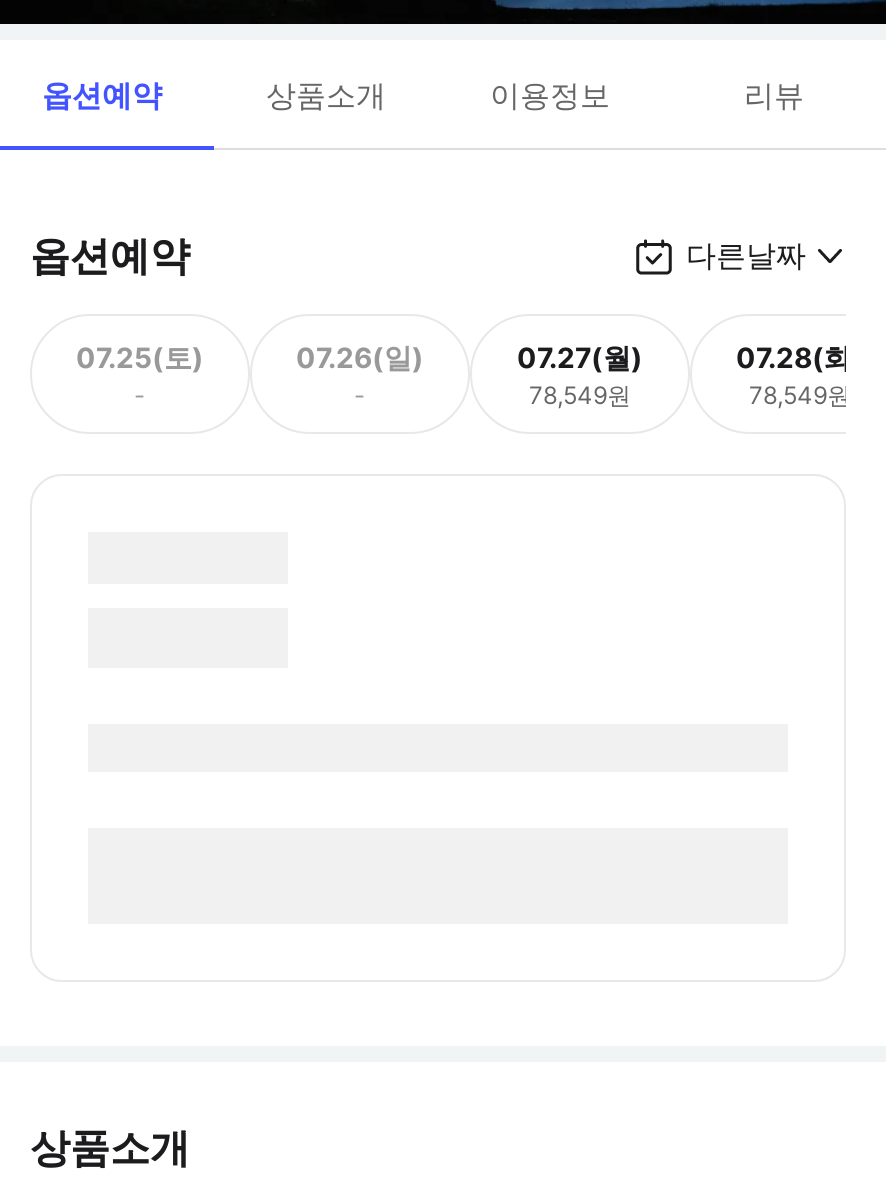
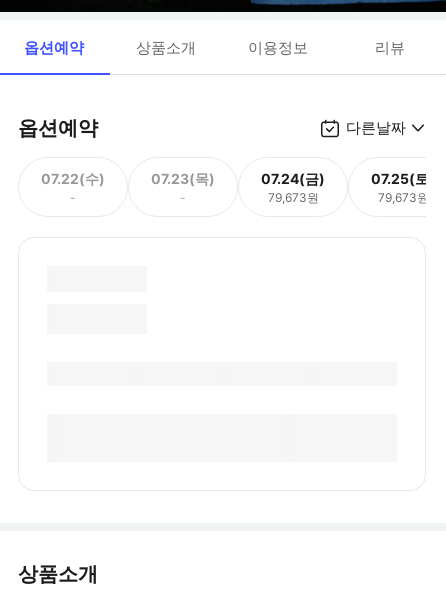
- 07.25(토)
+ 07.22(수)

- 07.26(일)
+ 07.23(목)

- 07.27(월)
- 78,549원
+ 07.24(금)
+ 79,673원

- 07.28(화)
- 78,549원
+ 07.25(토)
+ 79,673원
